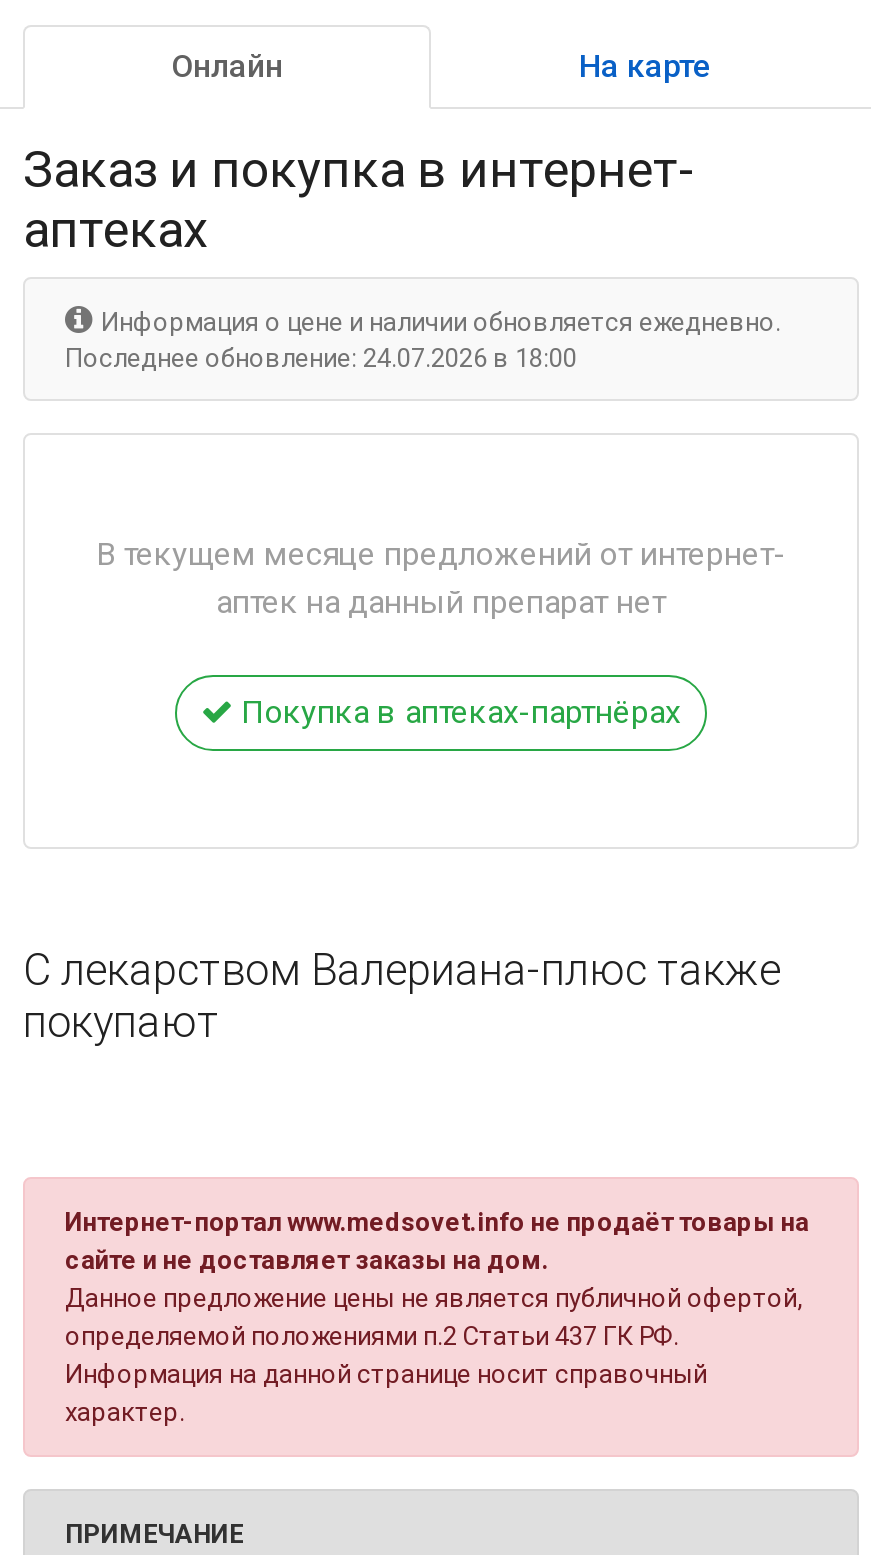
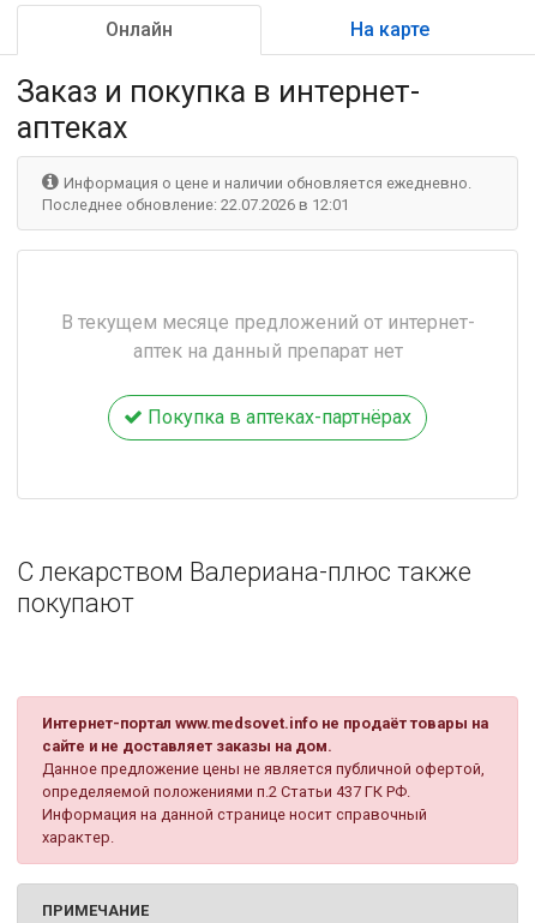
- Последнее обновление: 24.07.2026 в 18:00
+ Последнее обновление: 22.07.2026 в 12:01
